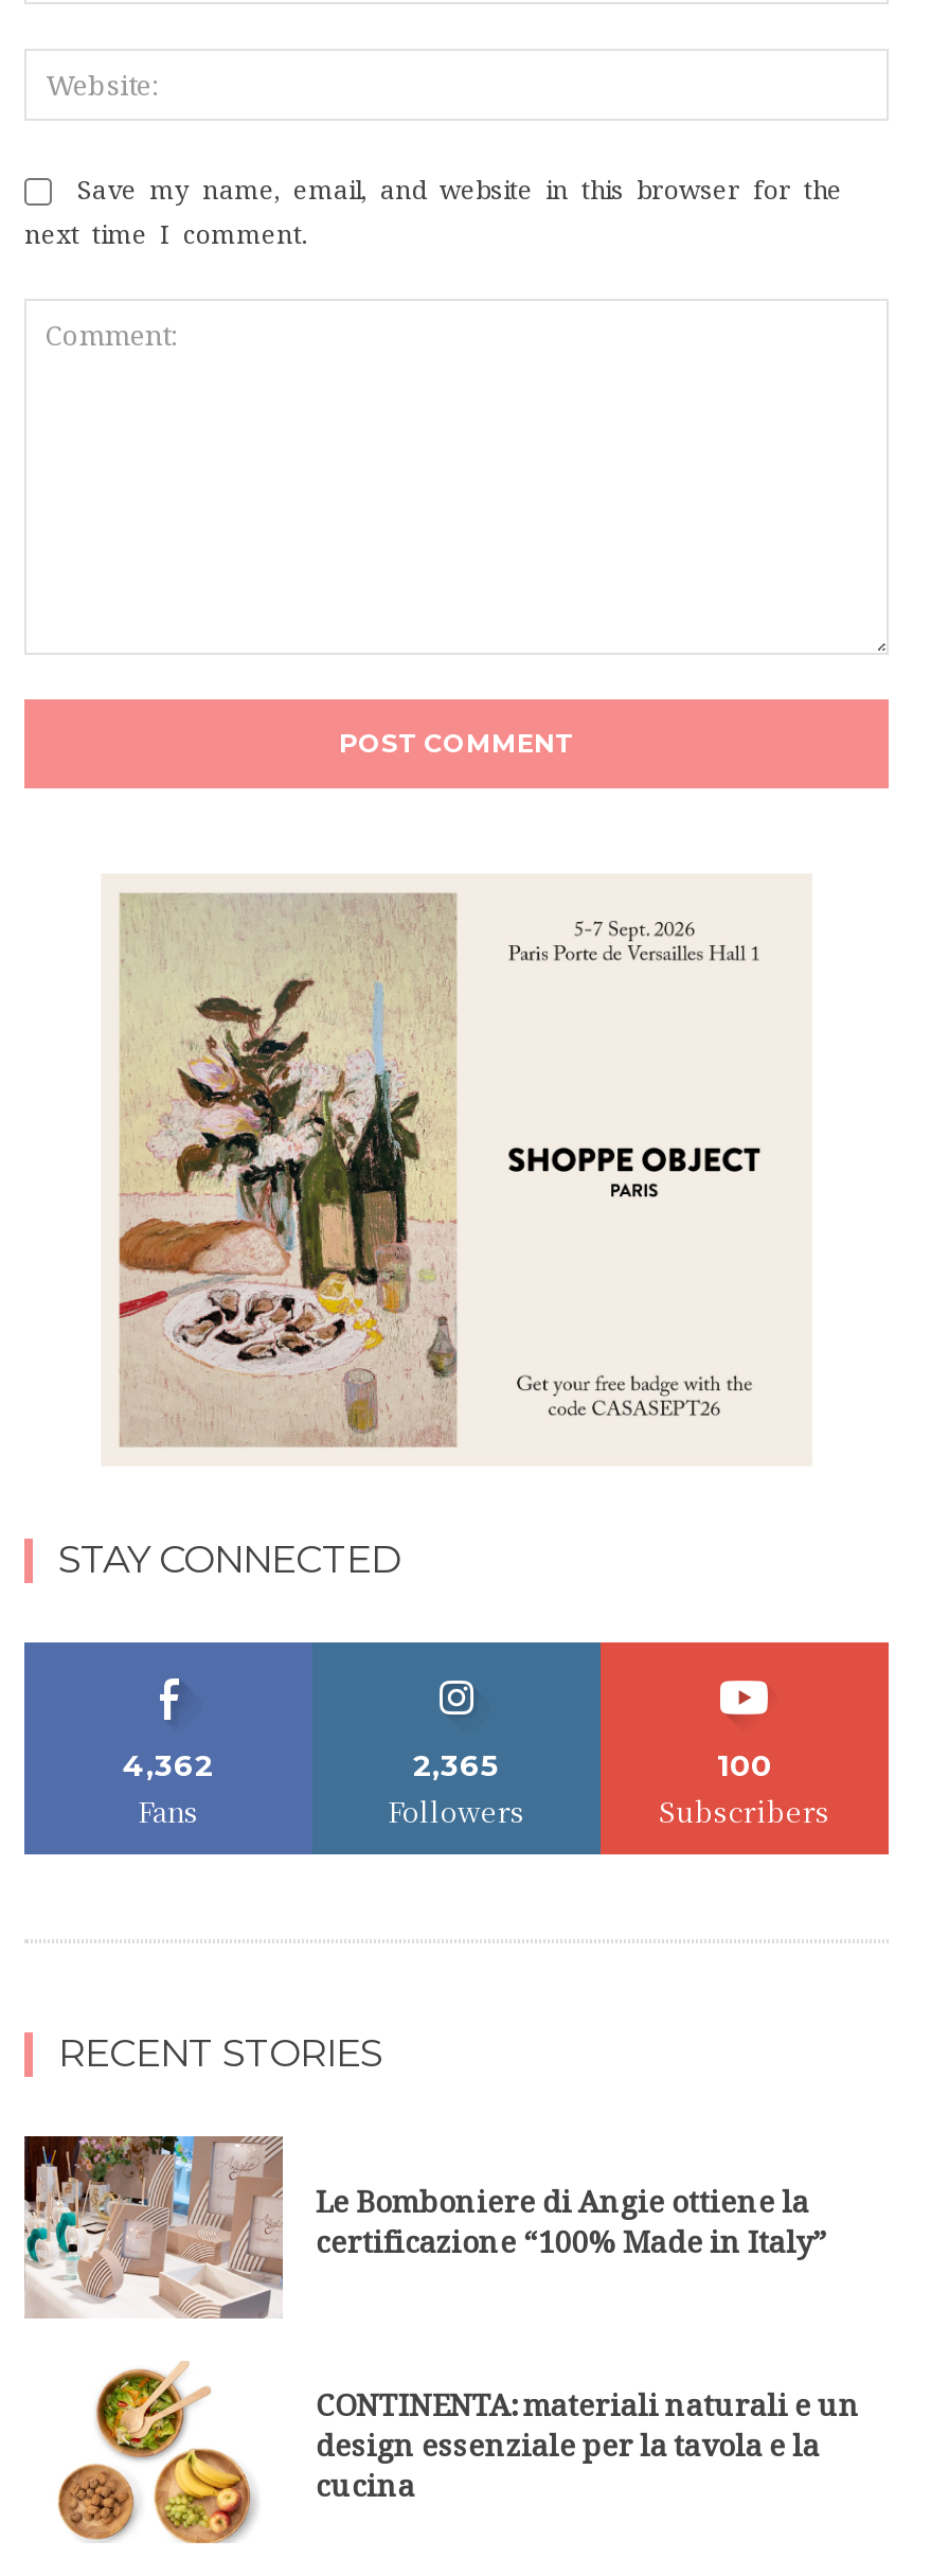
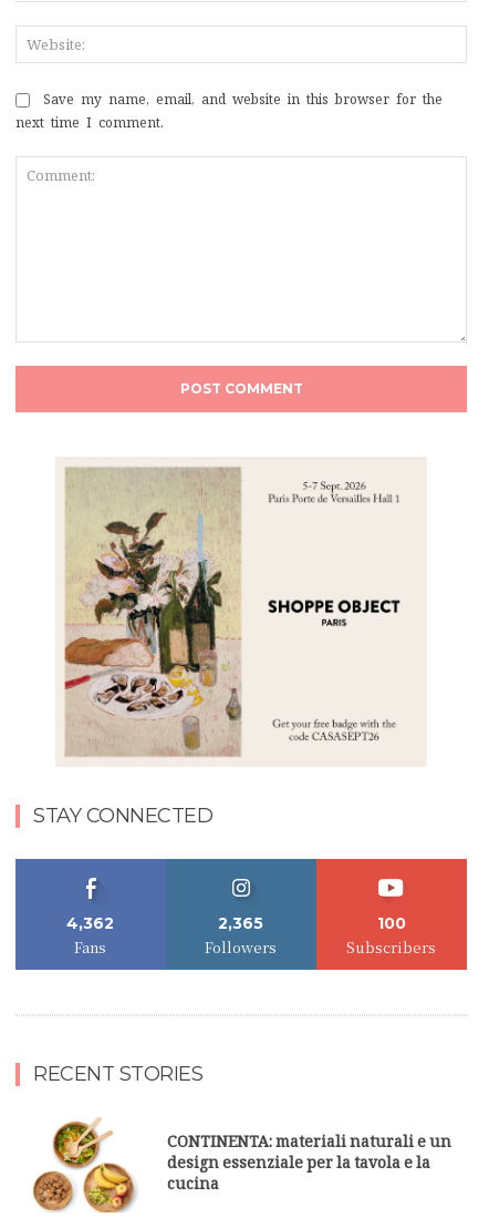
- [image]
- Le Bomboniere di Angie ottiene la
- certificazione “100% Made in Italy”
